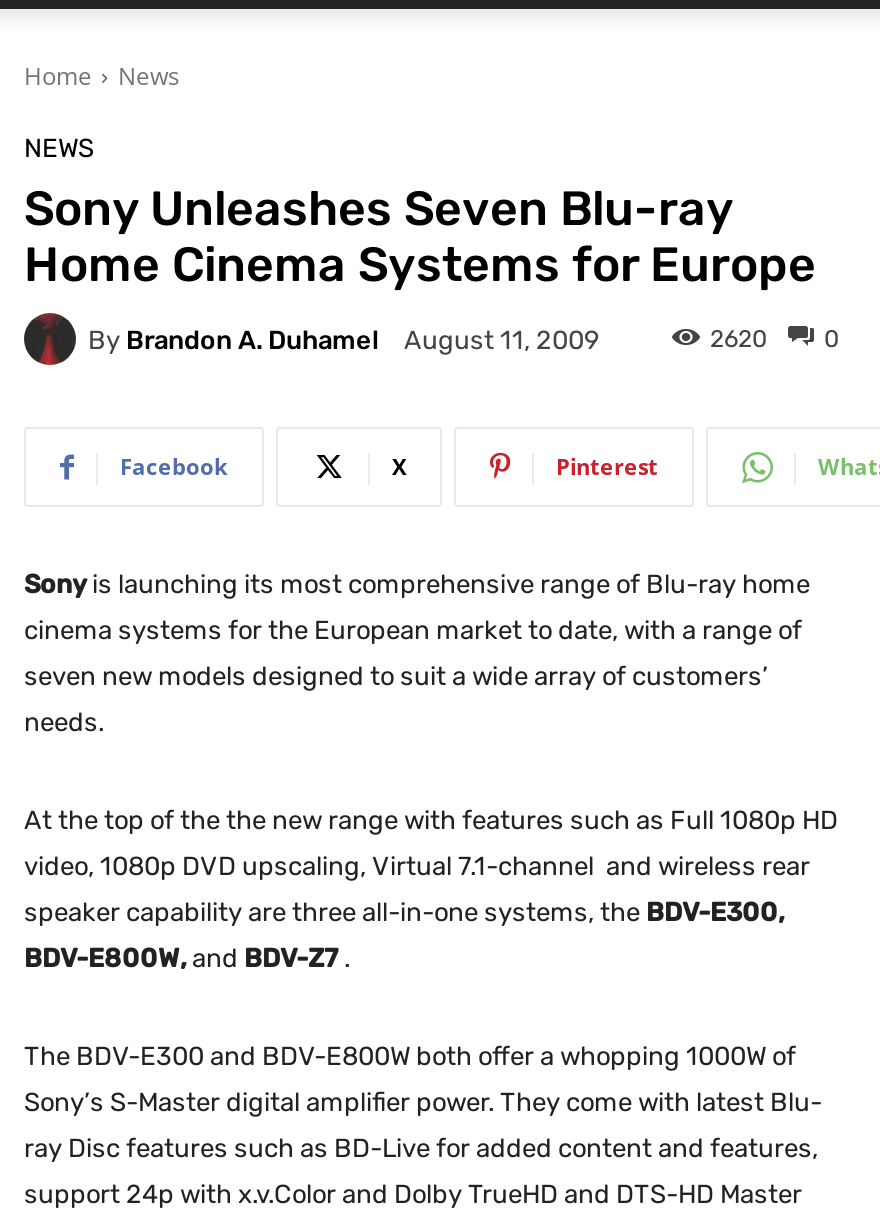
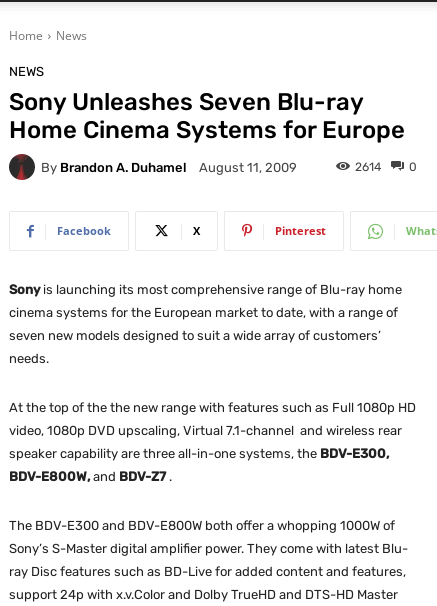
- 2620 0
+ 2614 0
